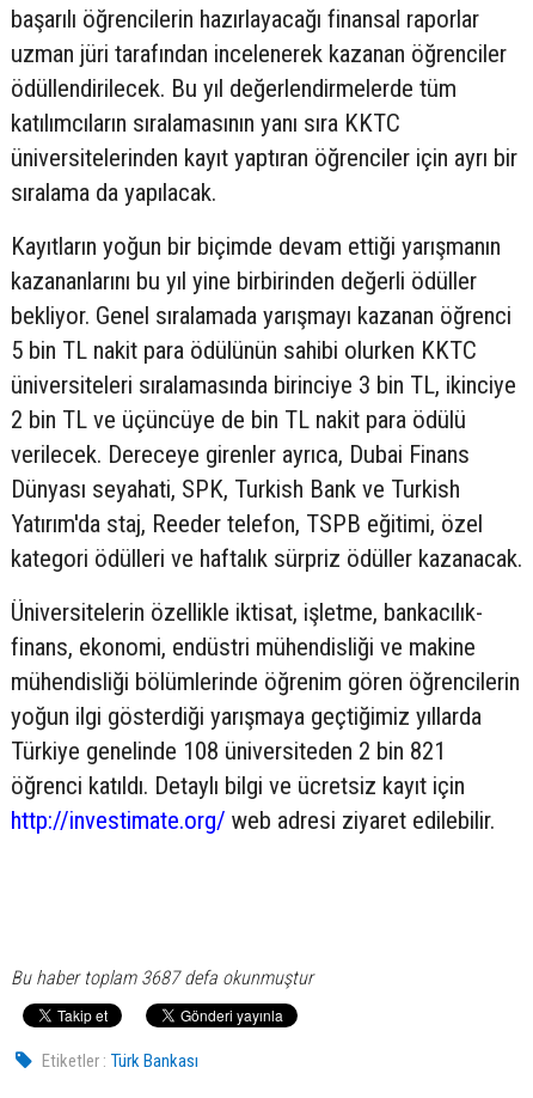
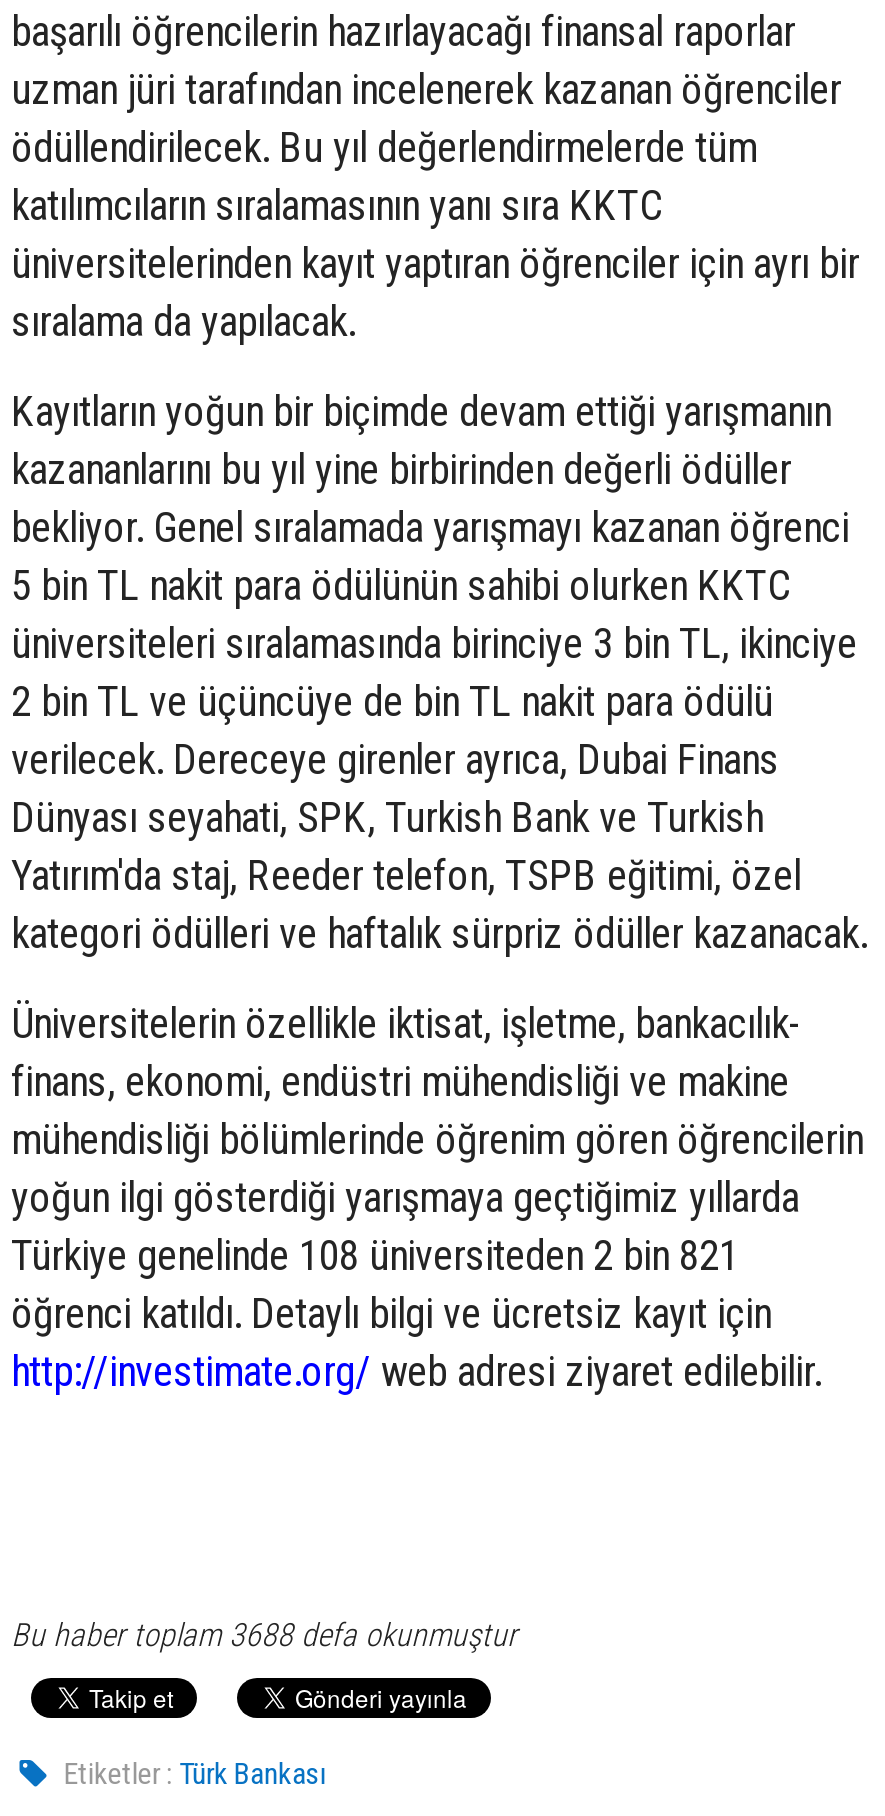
- Bu haber toplam 3687 defa okunmuştur
+ Bu haber toplam 3688 defa okunmuştur
